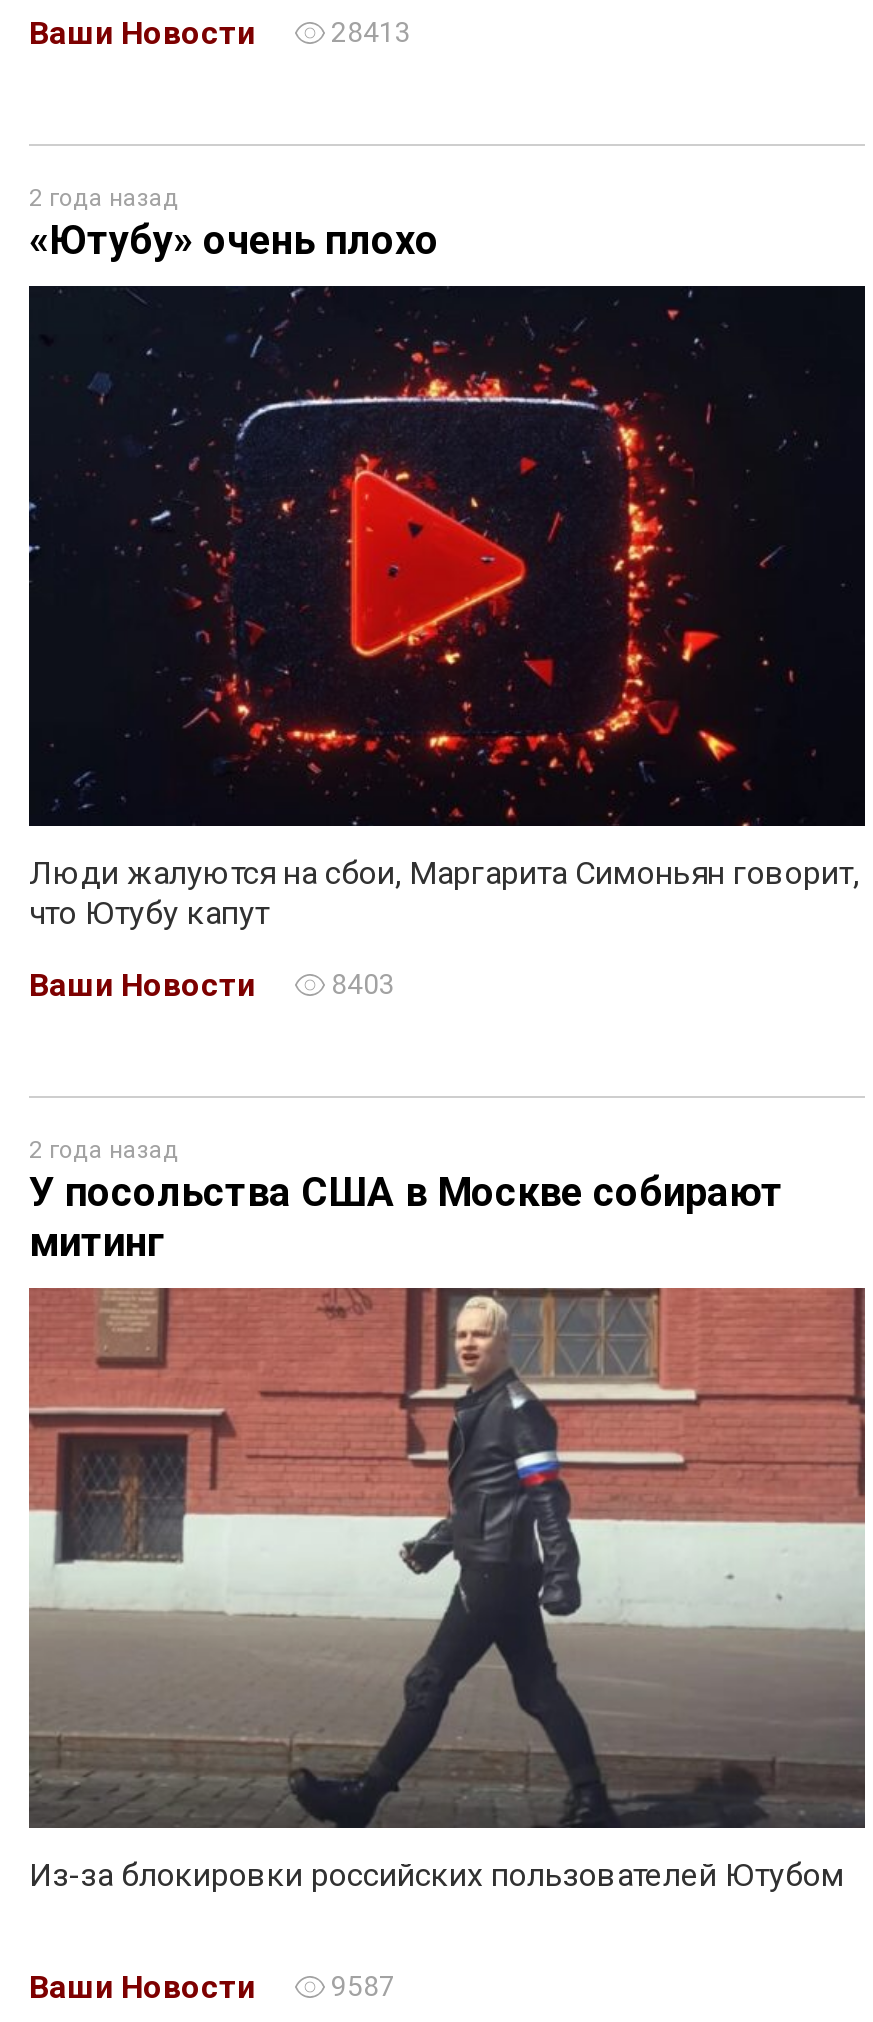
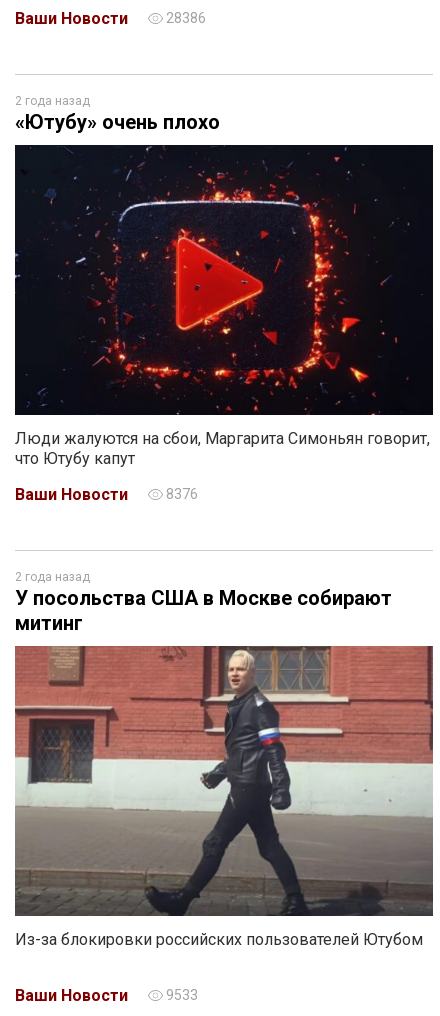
- 28413
+ 28386

- 8403
+ 8376

- 9587
+ 9533
